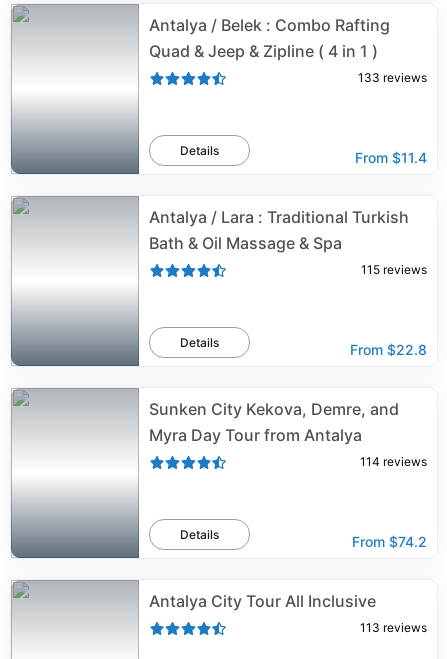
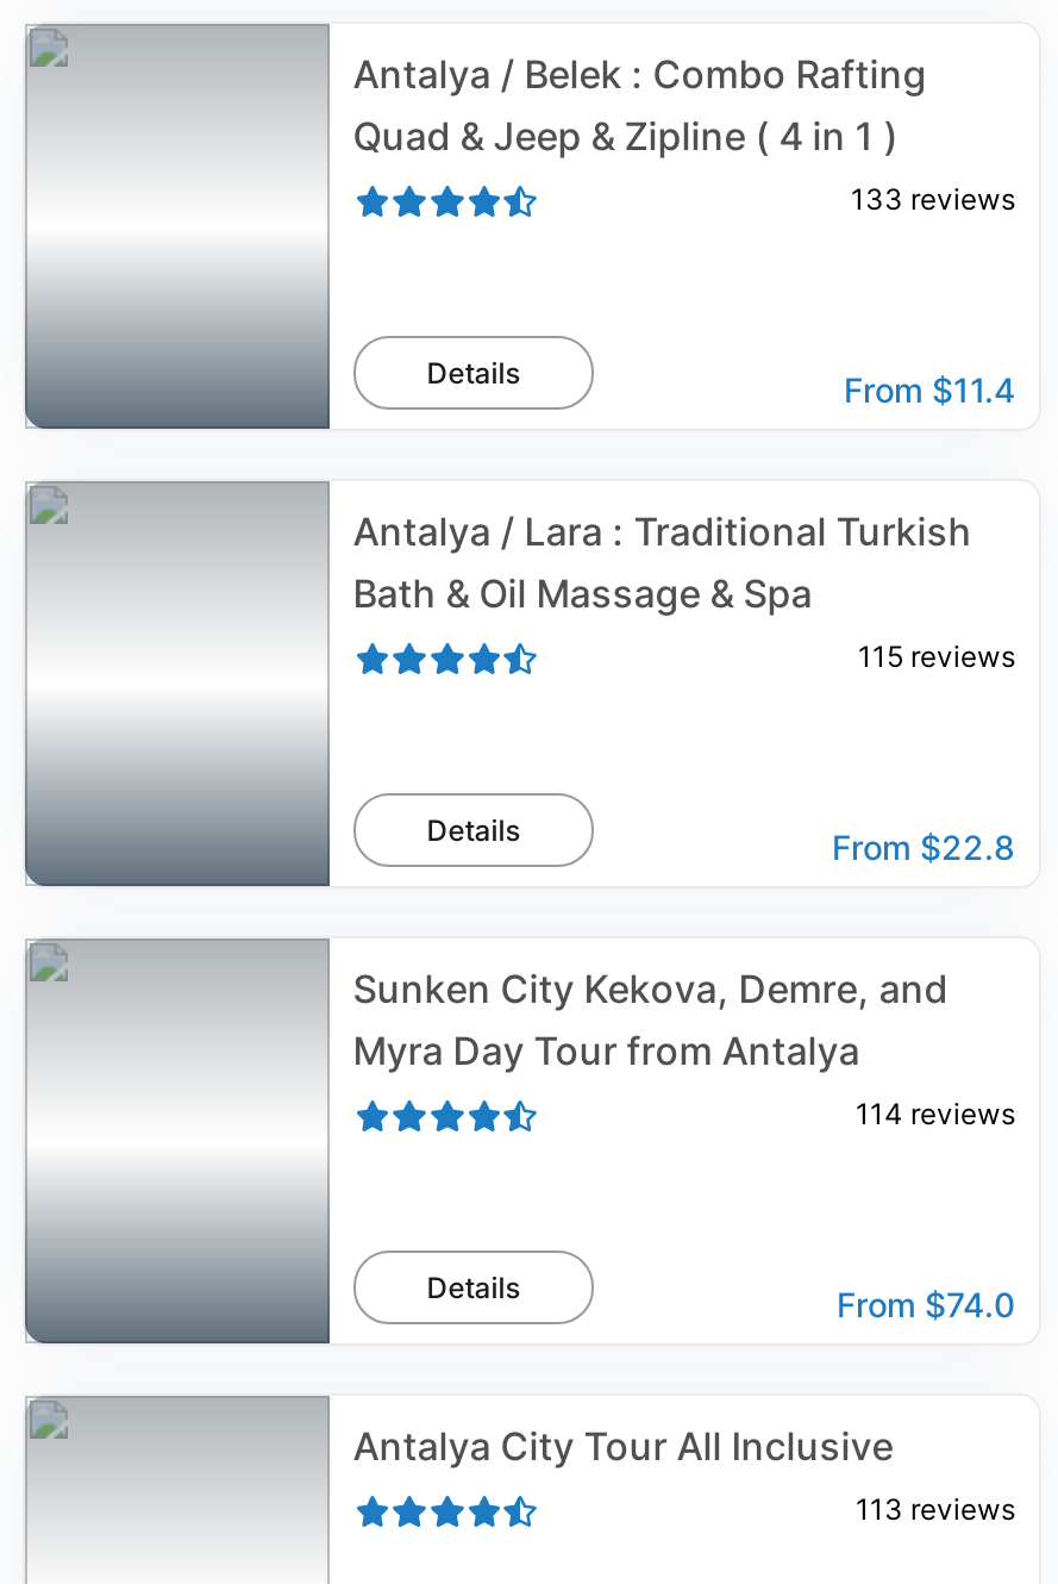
- From $74.2
+ From $74.0
